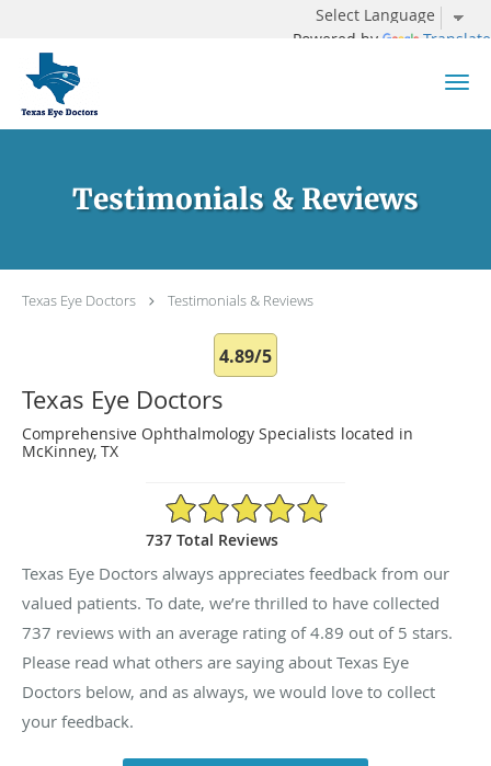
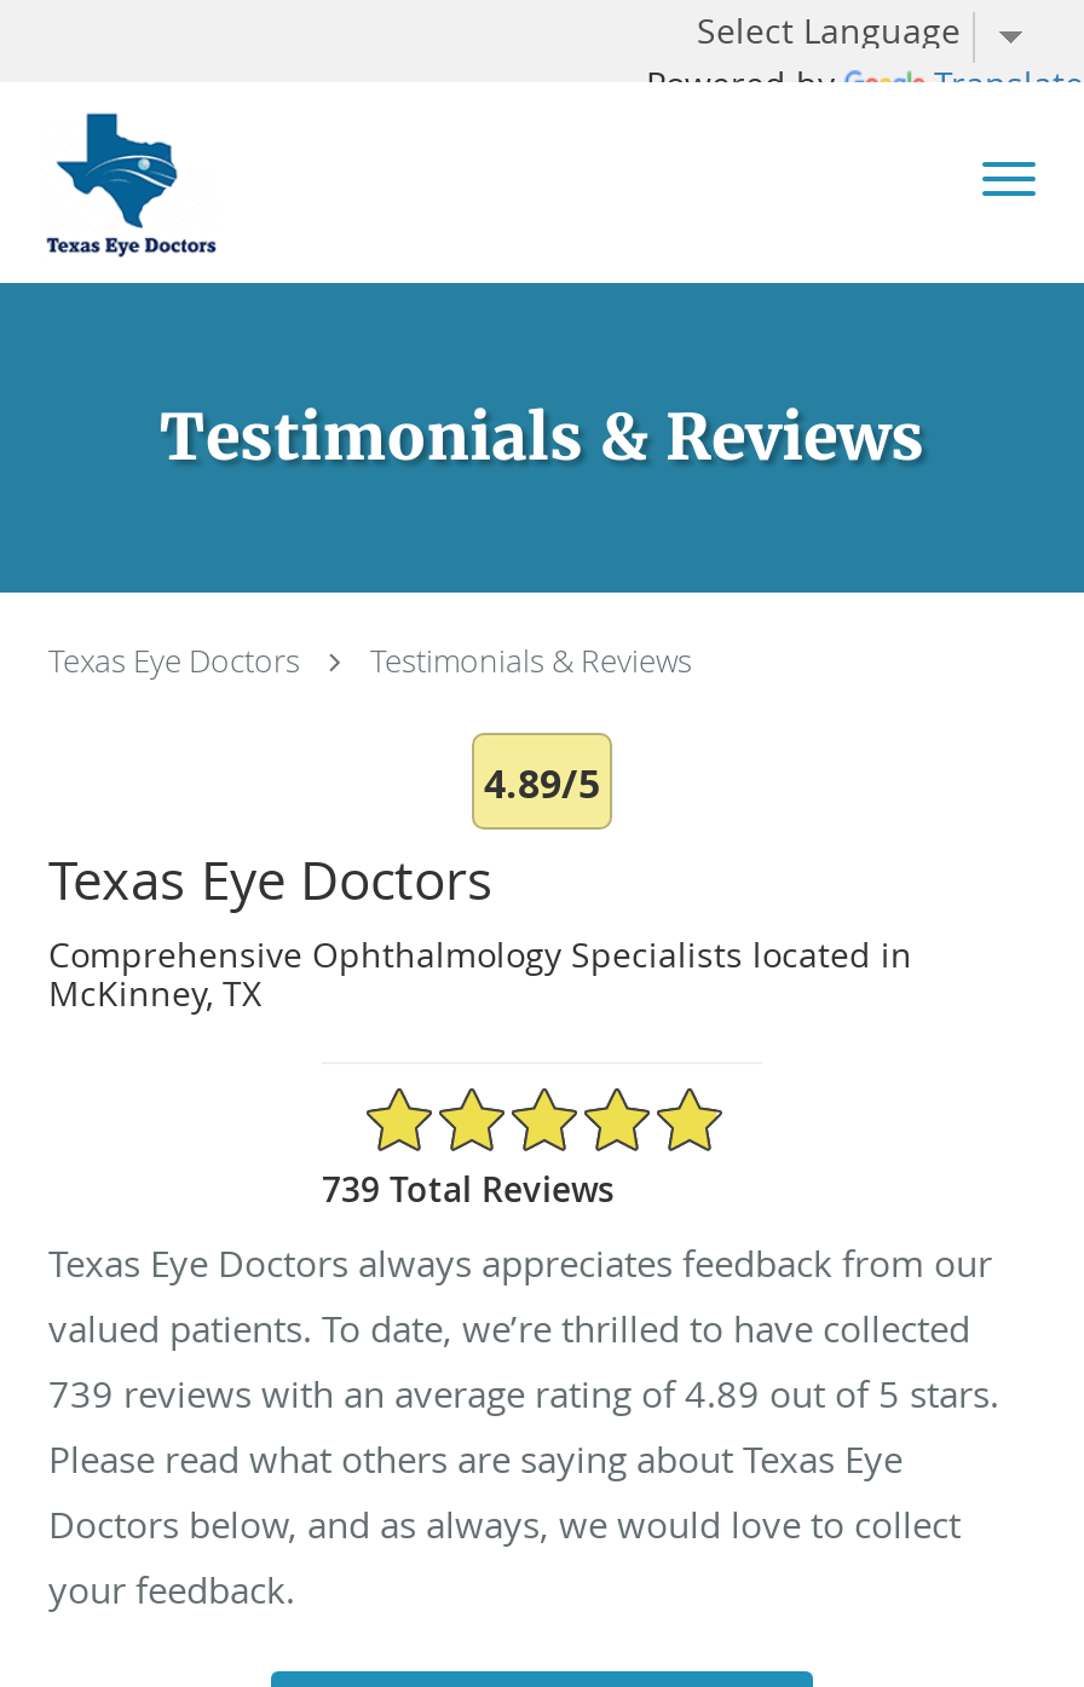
- 737 Total Reviews
+ 739 Total Reviews

- 737 reviews with an average rating of 4.89 out of 5 stars.
+ 739 reviews with an average rating of 4.89 out of 5 stars.
